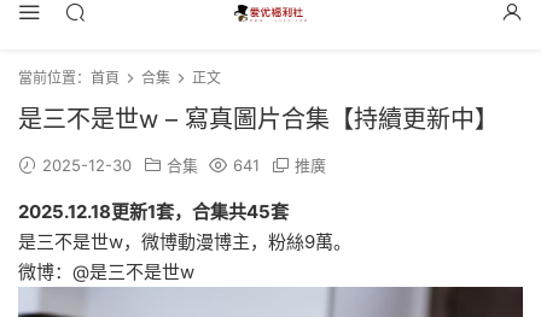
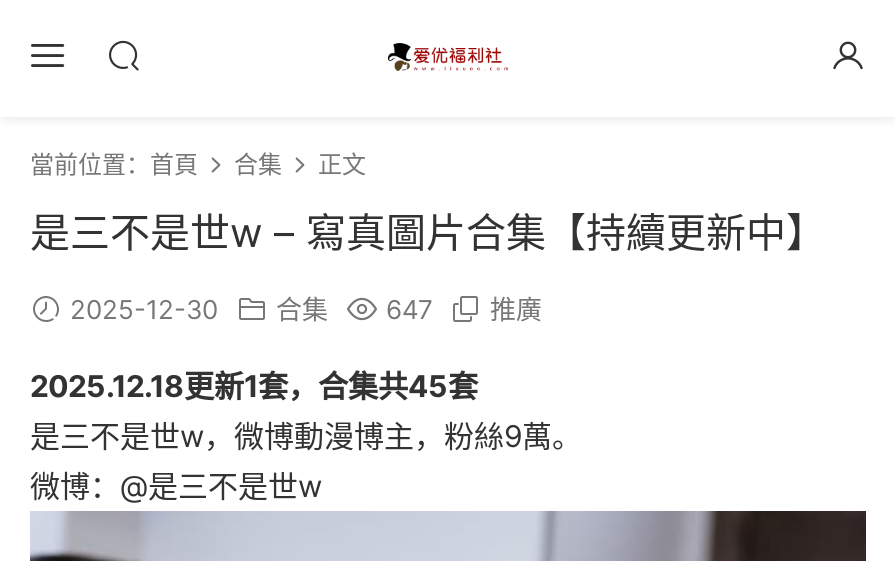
- 2025-12-30 合集 641 推廣
+ 2025-12-30 合集 647 推廣
